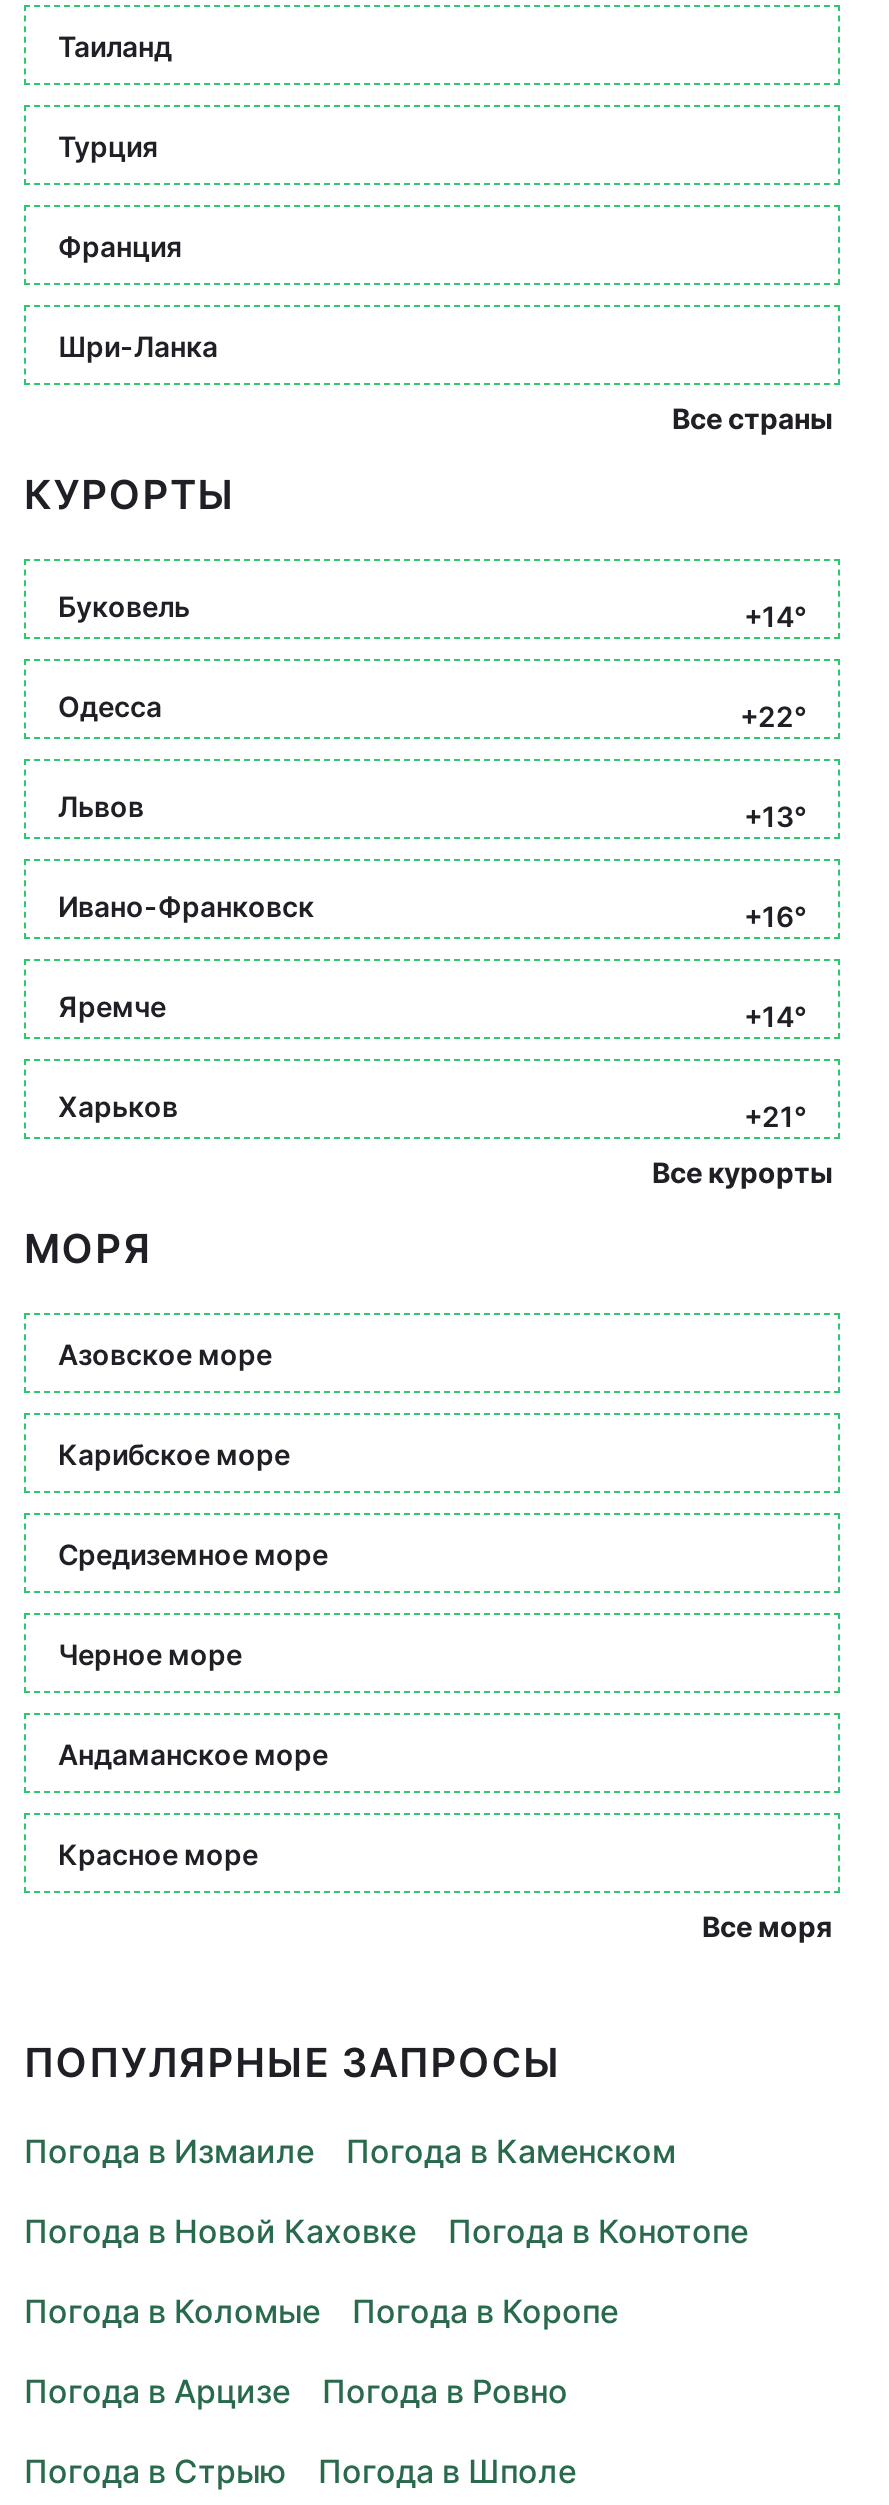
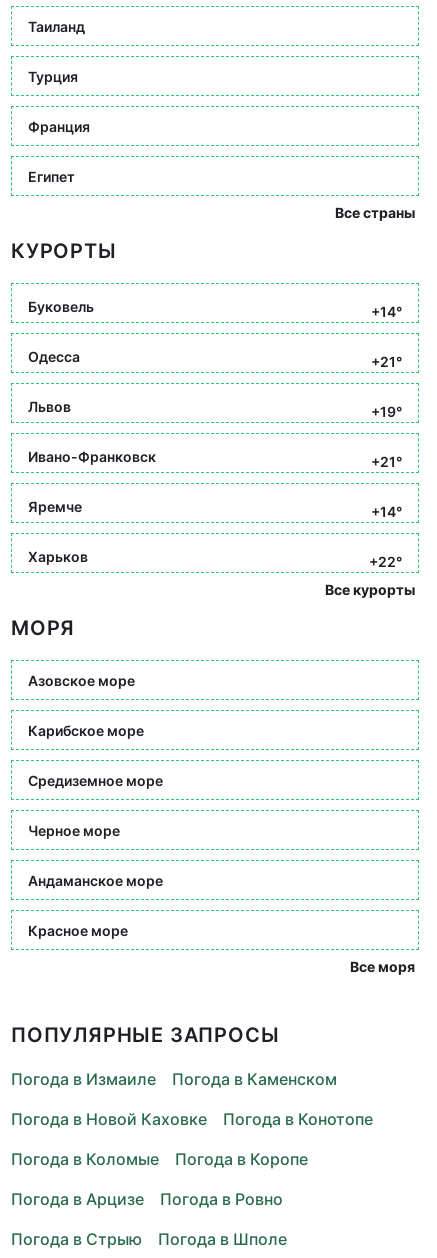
- Шри-Ланка
+ Египет

- +22°
+ +21°

- +13°
+ +19°

- +16°
+ +21°

- +21°
+ +22°
